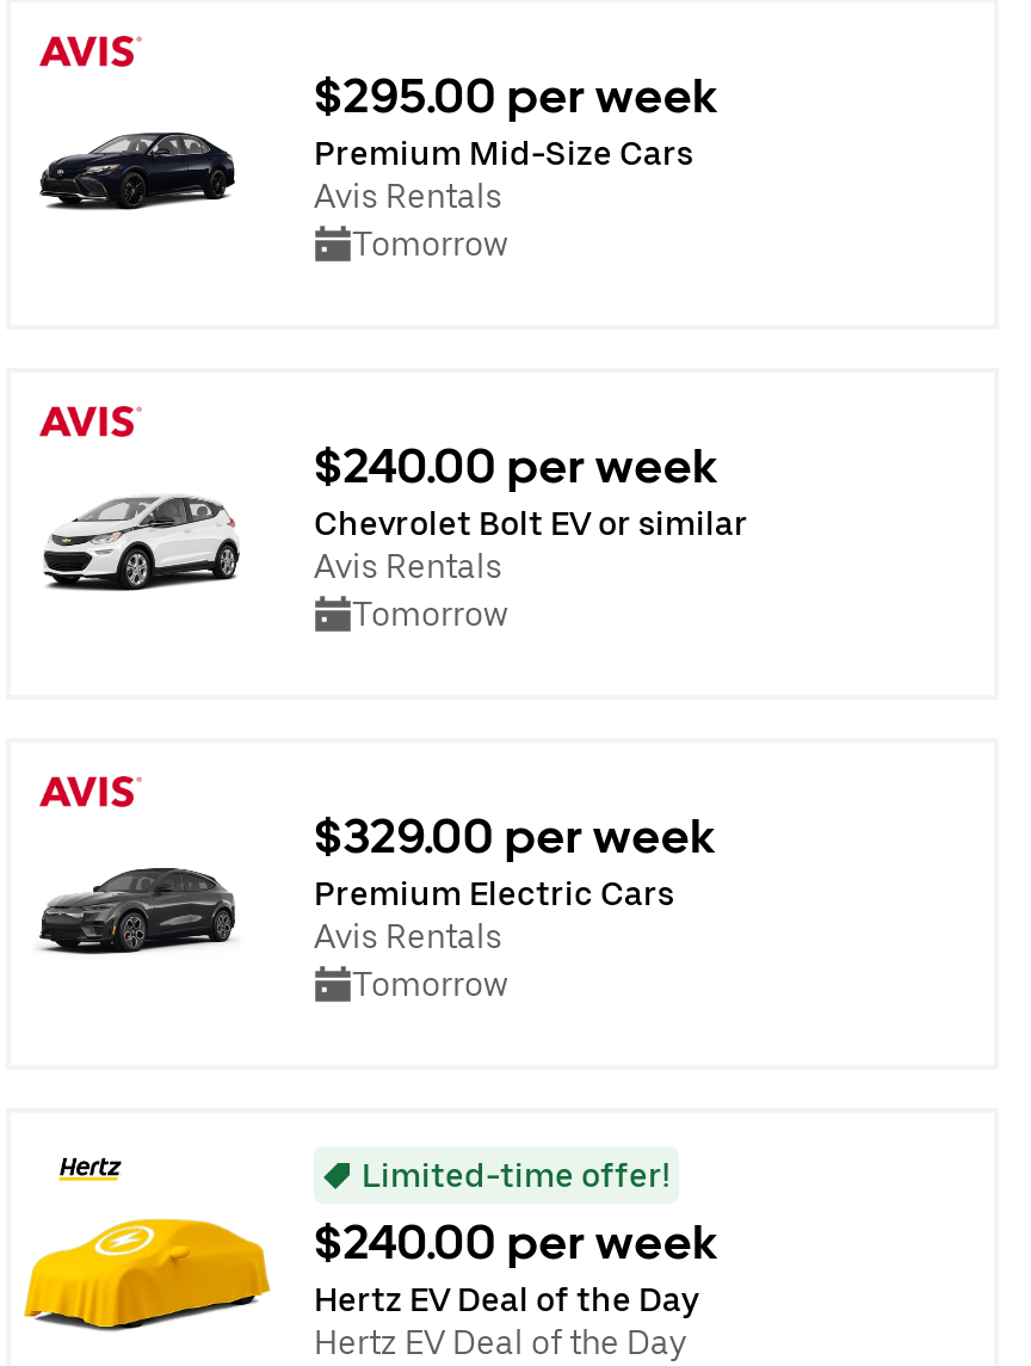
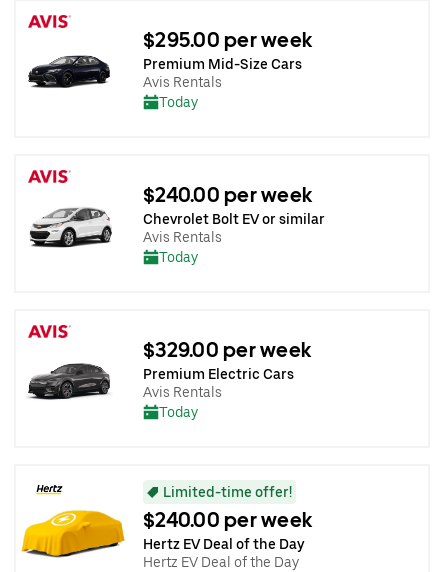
- Tomorrow
+ Today

- Tomorrow
+ Today

- Tomorrow
+ Today
